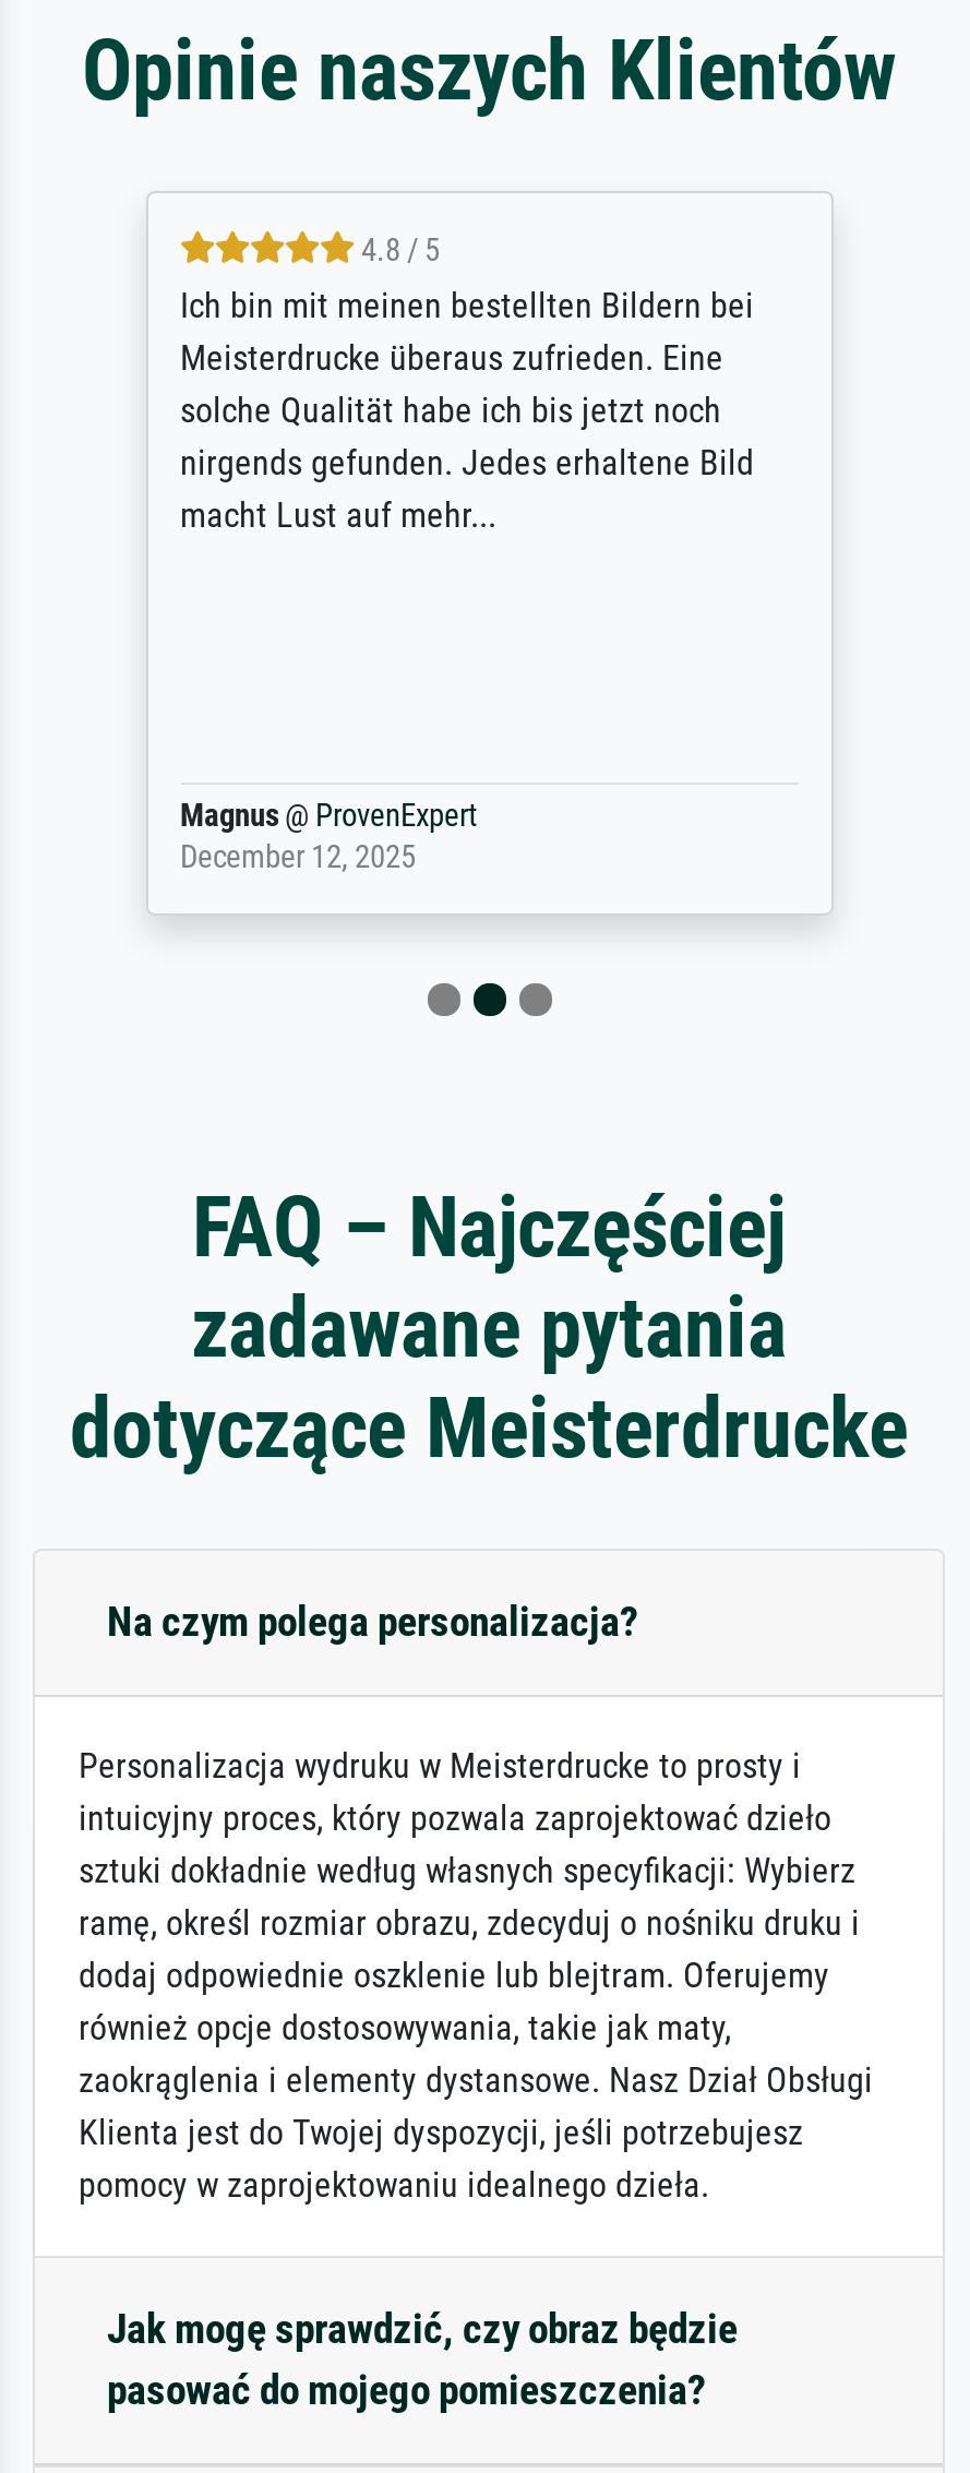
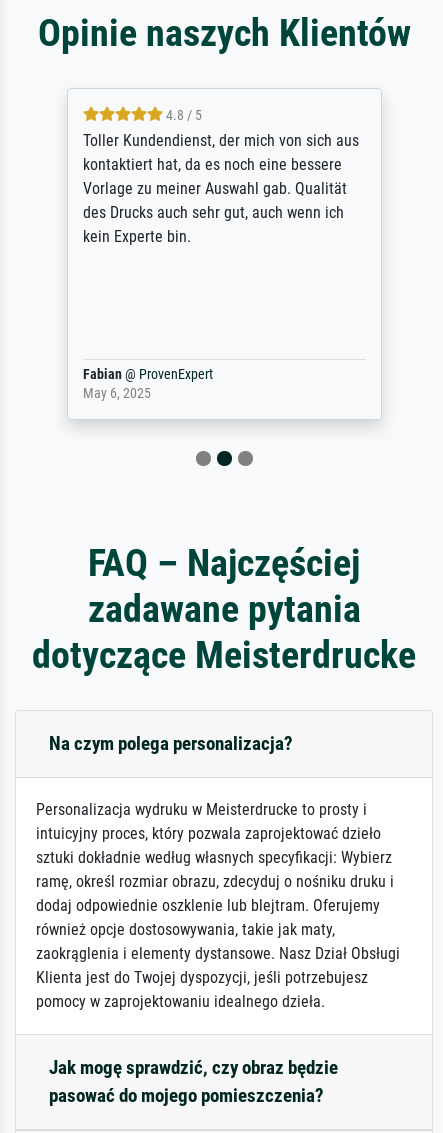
- Ich bin mit meinen bestellten Bildern bei
- Meisterdrucke überaus zufrieden. Eine
- solche Qualität habe ich bis jetzt noch
- nirgends gefunden. Jedes erhaltene Bild
- macht Lust auf mehr...
+ Toller Kundendienst, der mich von sich aus
+ kontaktiert hat, da es noch eine bessere
+ Vorlage zu meiner Auswahl gab. Qualität
+ des Drucks auch sehr gut, auch wenn ich
+ kein Experte bin.

- Magnus @ ProvenExpert
- December 12, 2025
+ Fabian @ ProvenExpert
+ May 6, 2025
